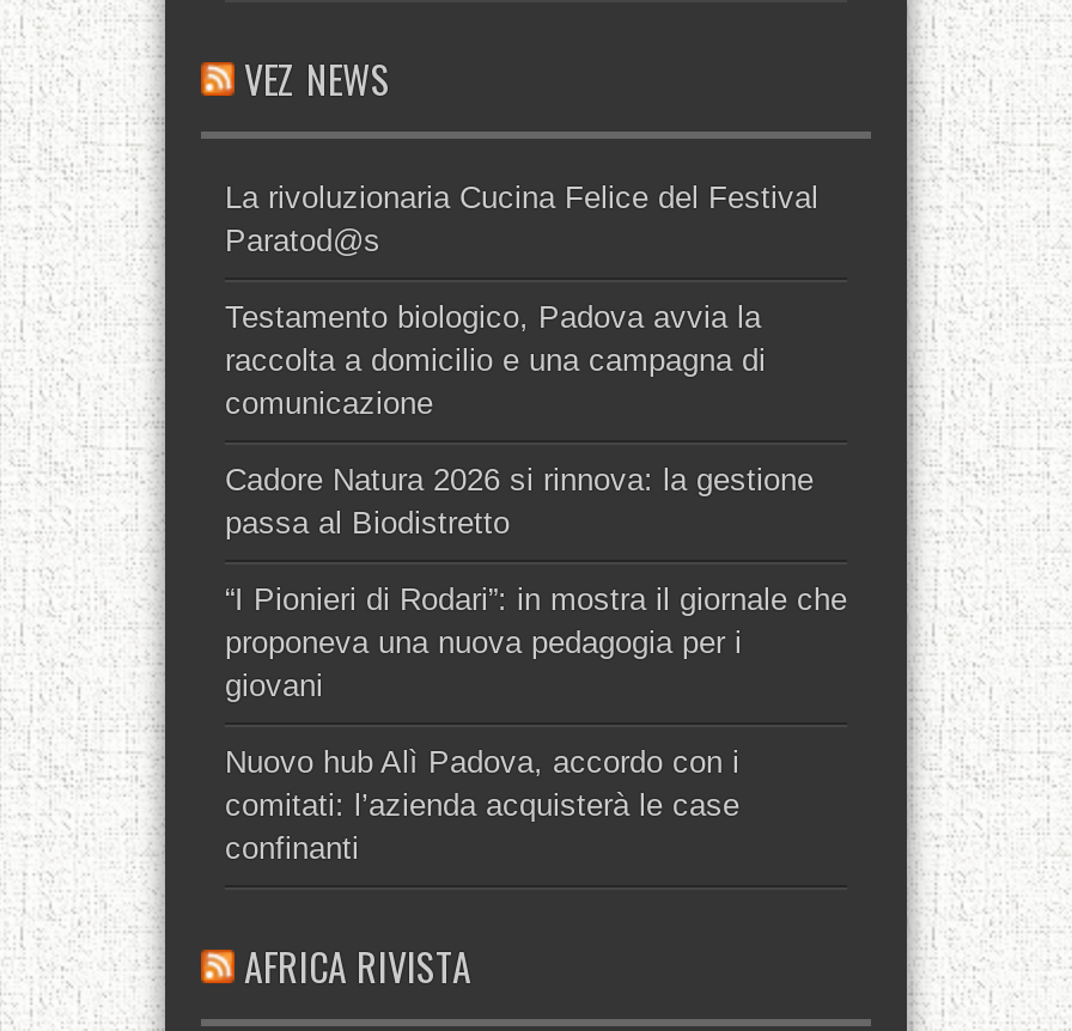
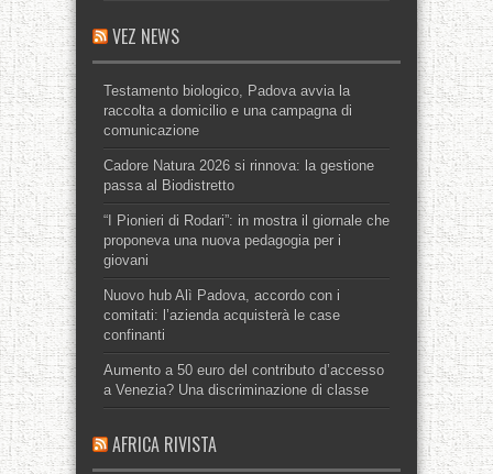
- La rivoluzionaria Cucina Felice del Festival
- Paratod@s

moved up: Testamento biologico, Padova avvia la | raccolta a domicilio e una campagna di | comunicazione | ... | comitati: l’azienda acquisterà le case | confinanti

+ Aumento a 50 euro del contributo d’accesso
+ a Venezia? Una discriminazione di classe
